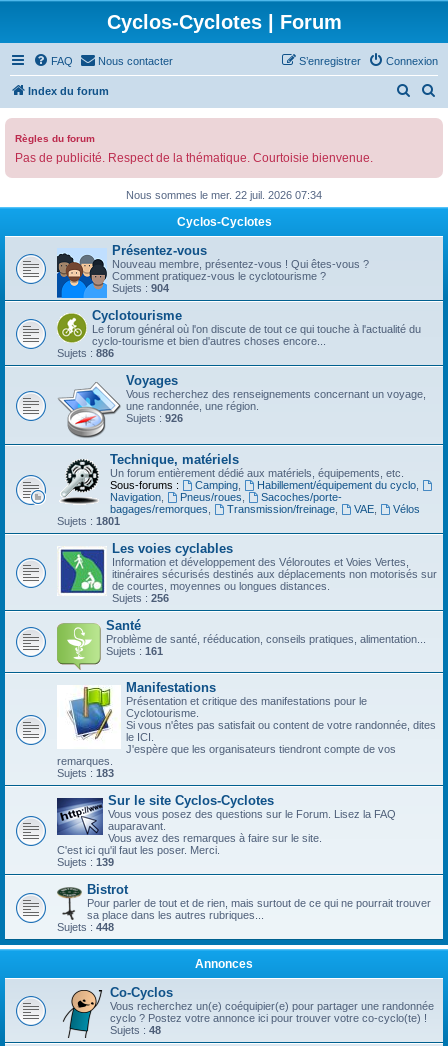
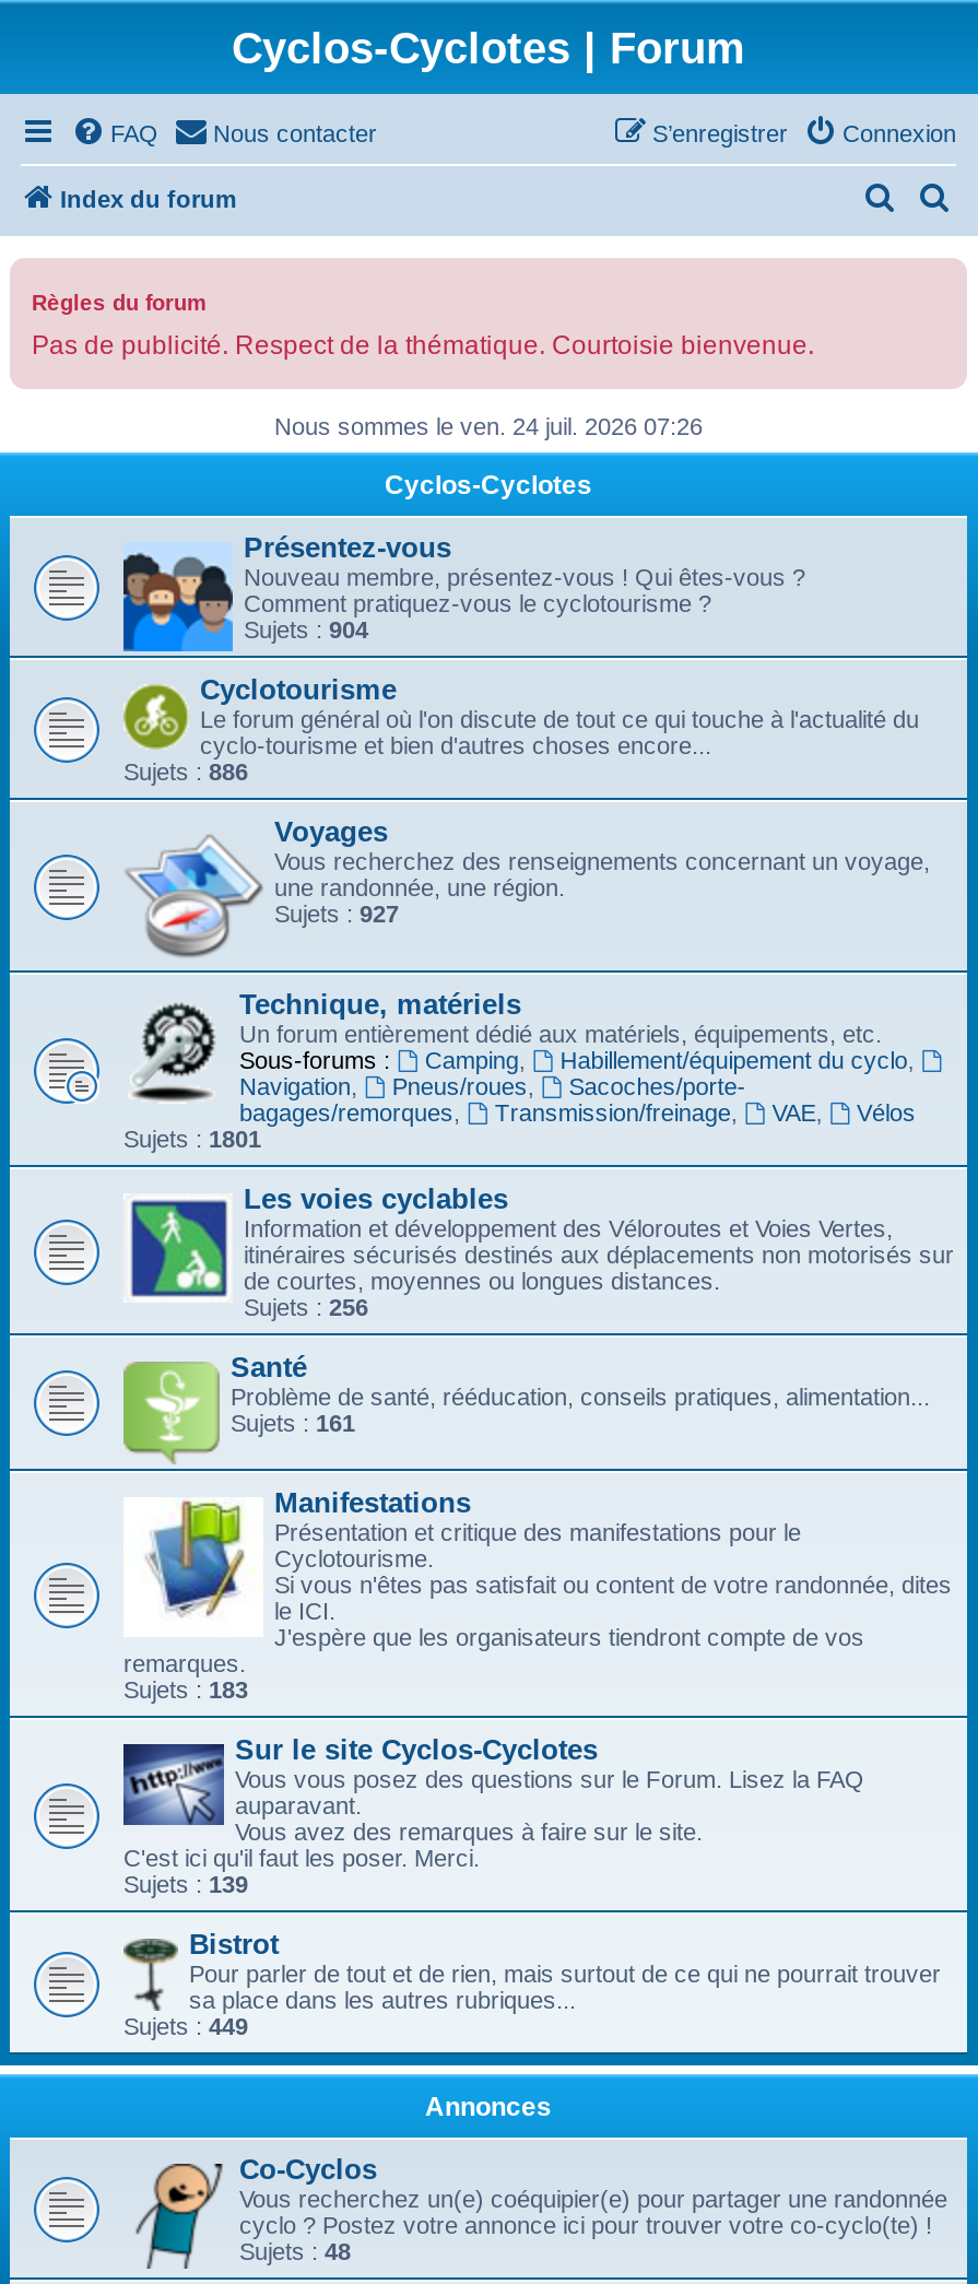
- Nous sommes le mer. 22 juil. 2026 07:34
+ Nous sommes le ven. 24 juil. 2026 07:26

- Sujets : 926
+ Sujets : 927

- Sujets : 448
+ Sujets : 449
